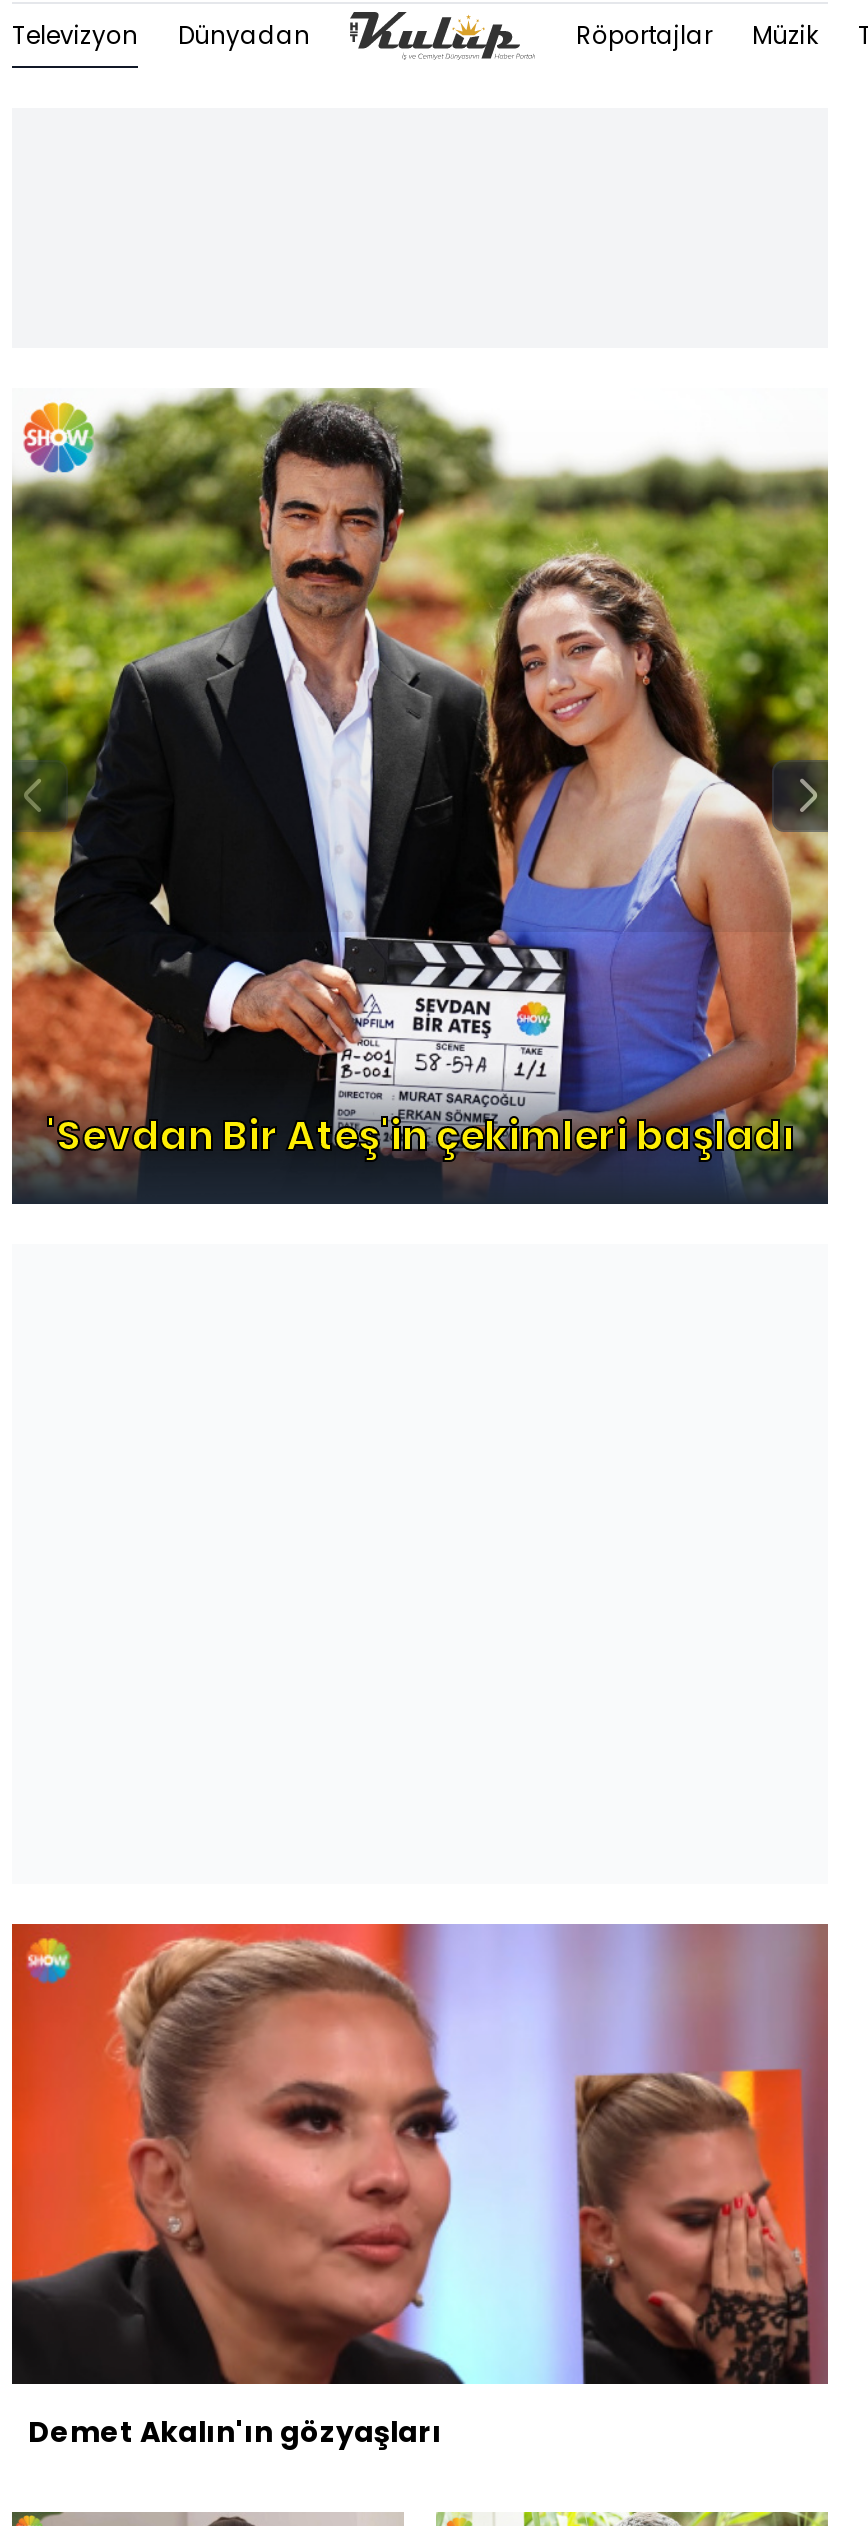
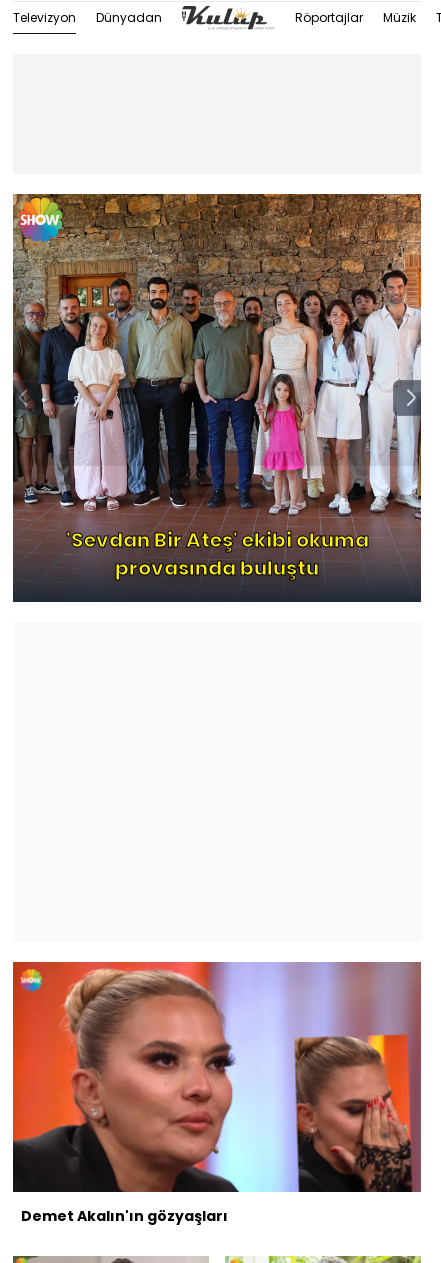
- [image]
- 'Sevdan Bir Ateş'in çekimleri başladı
+ [image]
+ 'Sevdan Bir Ateş' ekibi okuma
+ provasında buluştu
